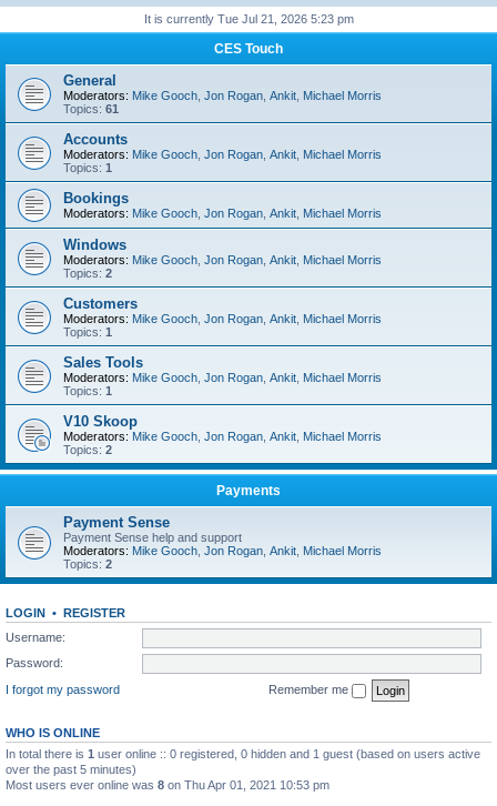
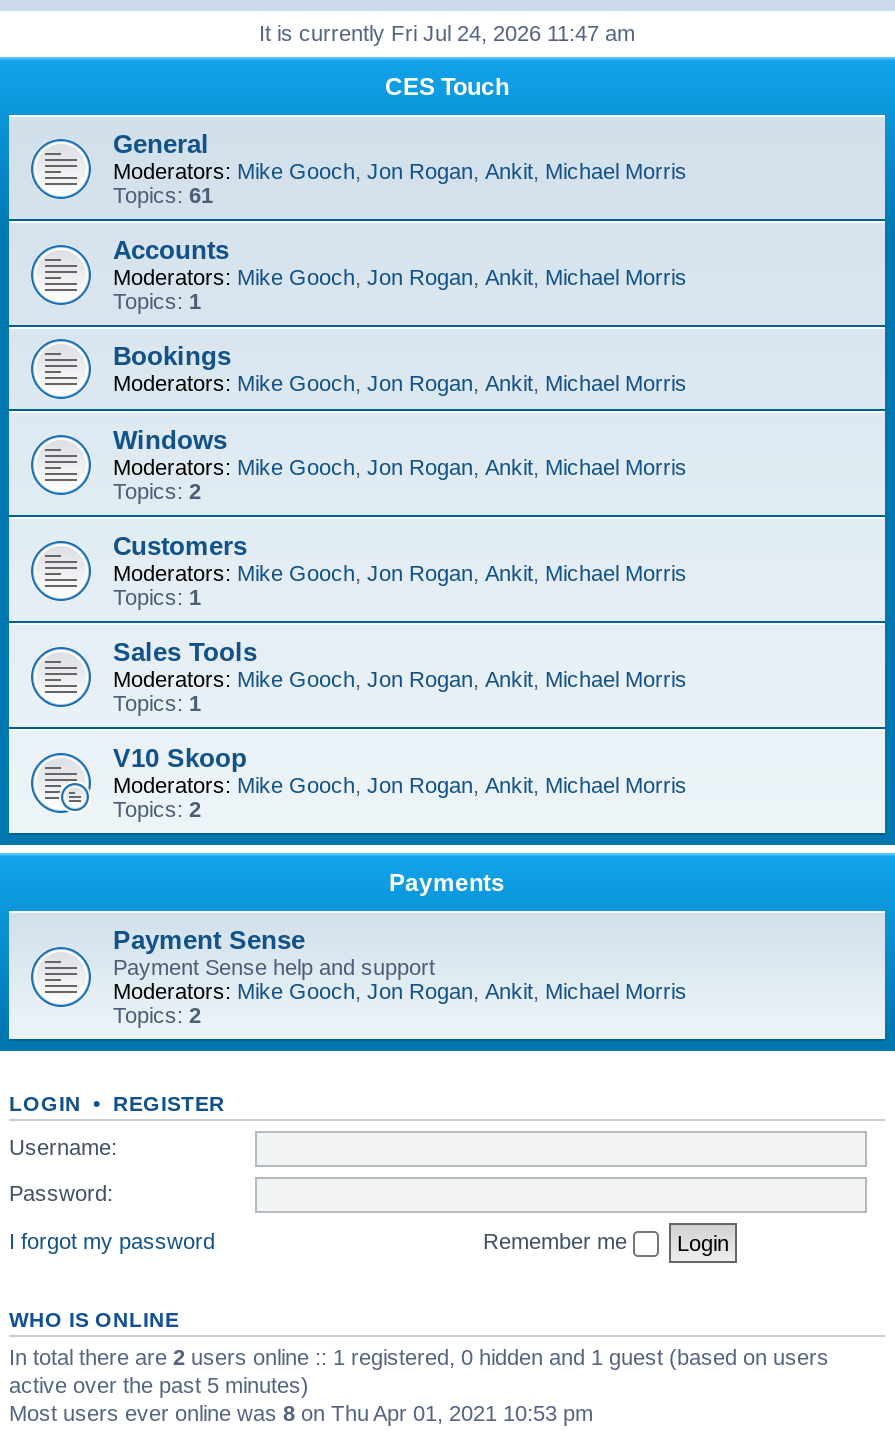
- It is currently Tue Jul 21, 2026 5:23 pm
+ It is currently Fri Jul 24, 2026 11:47 am

- In total there is 1 user online :: 0 registered, 0 hidden and 1 guest (based on users active
- over the past 5 minutes)
+ In total there are 2 users online :: 1 registered, 0 hidden and 1 guest (based on users
+ active over the past 5 minutes)
